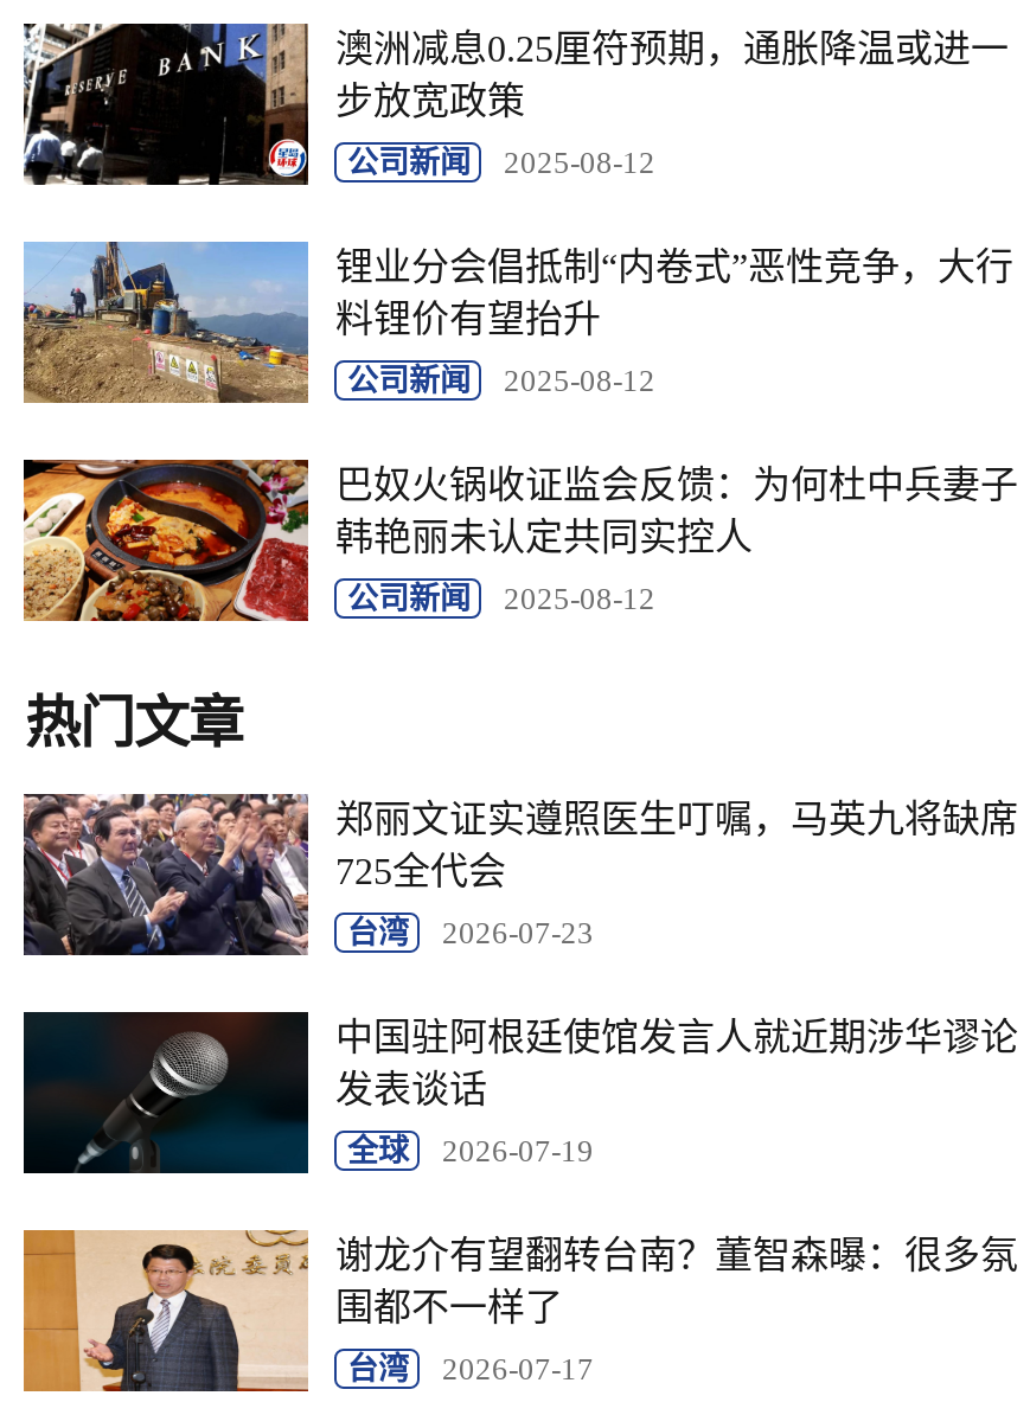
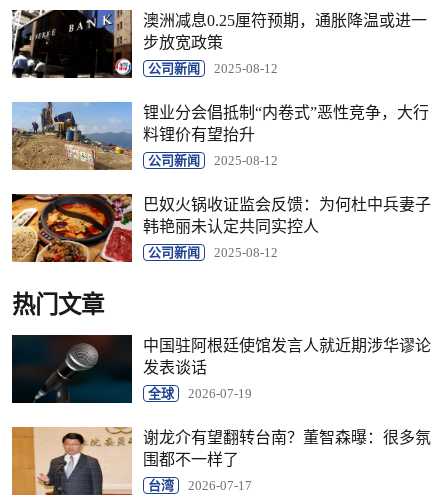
- [image]
- 郑丽文证实遵照医生叮嘱，马英九将缺席
- 725全代会
- 台湾
- 2026-07-23
